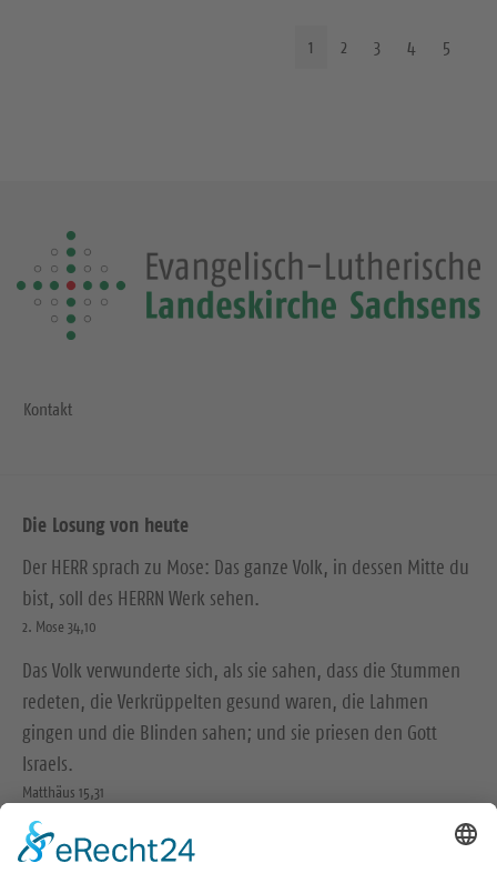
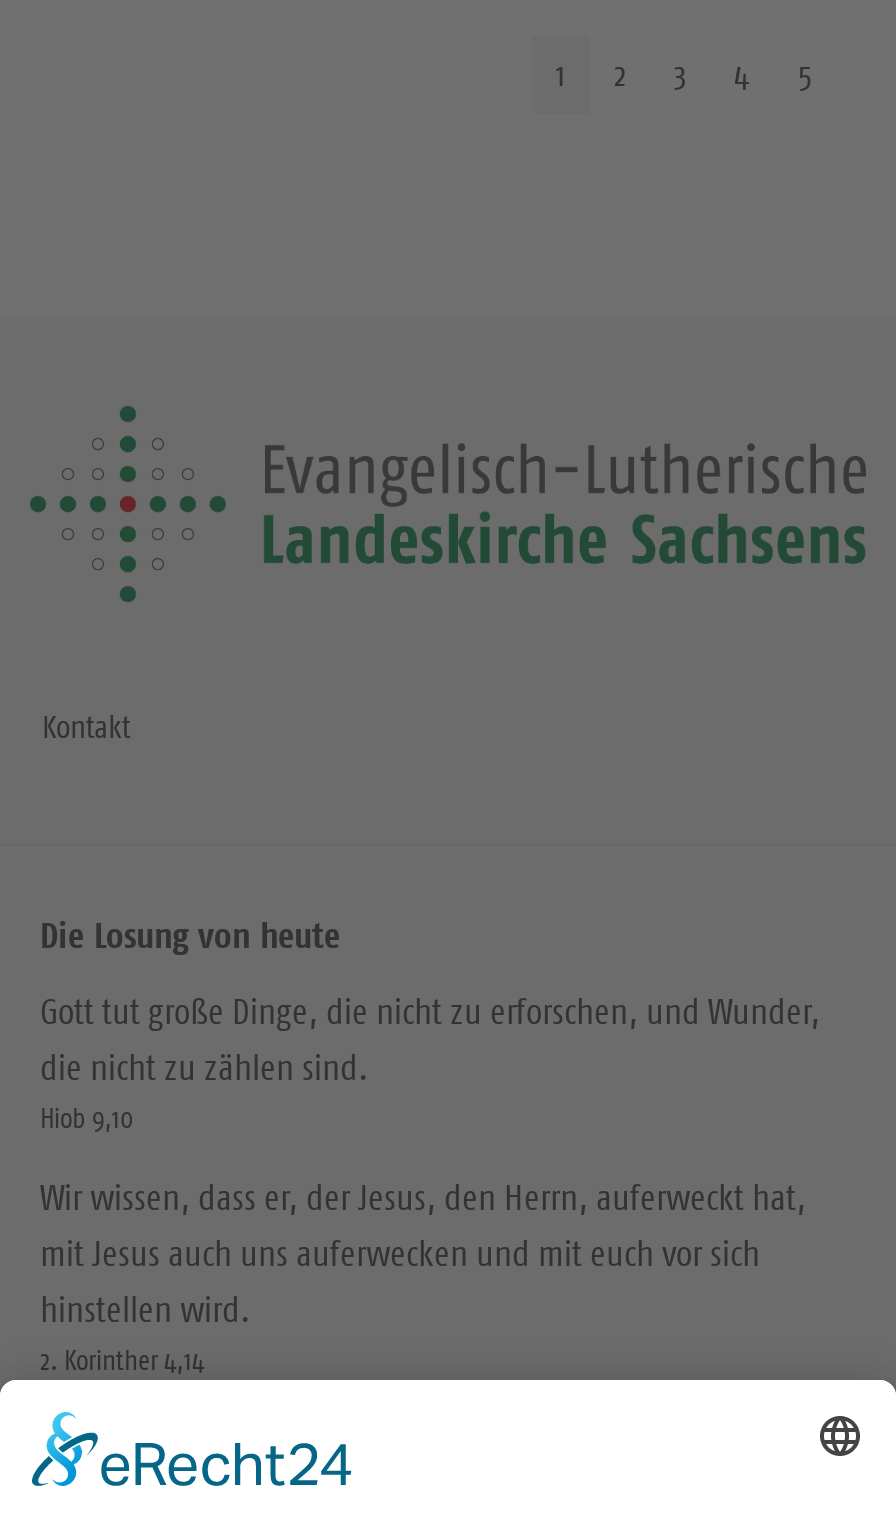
- Der HERR sprach zu Mose: Das ganze Volk, in dessen Mitte du
- bist, soll des HERRN Werk sehen.
- 2. Mose 34,10
+ Gott tut große Dinge, die nicht zu erforschen, und Wunder,
+ die nicht zu zählen sind.
+ Hiob 9,10

- Das Volk verwunderte sich, als sie sahen, dass die Stummen
- redeten, die Verkrüppelten gesund waren, die Lahmen
- gingen und die Blinden sahen; und sie priesen den Gott
- Israels.
- Matthäus 15,31
+ Wir wissen, dass er, der Jesus, den Herrn, auferweckt hat,
+ mit Jesus auch uns auferwecken und mit euch vor sich
+ hinstellen wird.
+ 2. Korinther 4,14
